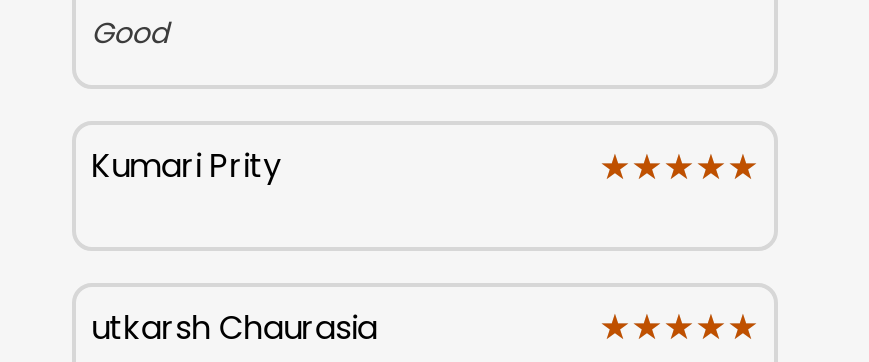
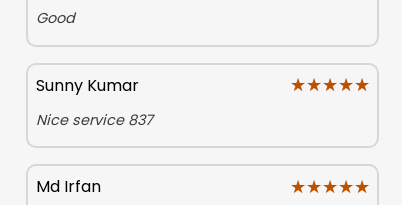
- Kumari Prity
+ Sunny Kumar

- utkarsh Chaurasia
+ Nice service 837
+ Md Irfan
